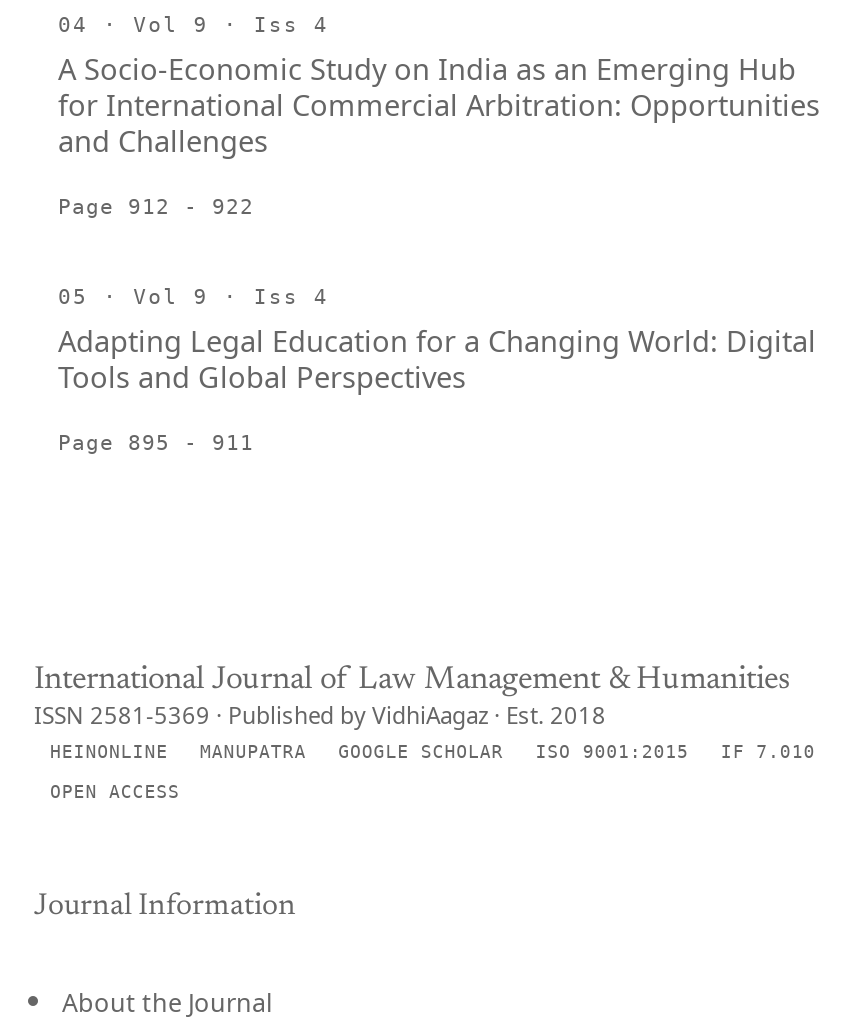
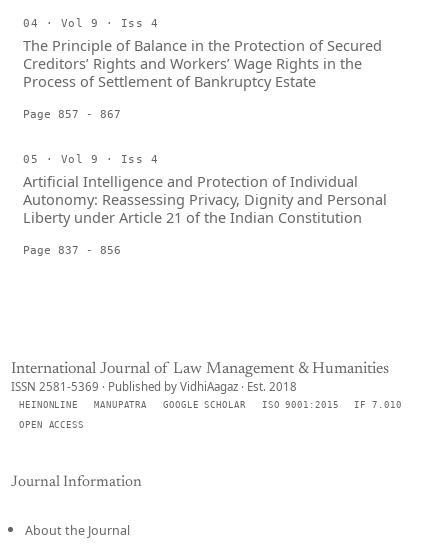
- A Socio-Economic Study on India as an Emerging Hub
- for International Commercial Arbitration: Opportunities
- and Challenges
+ The Principle of Balance in the Protection of Secured
+ Creditors’ Rights and Workers’ Wage Rights in the
+ Process of Settlement of Bankruptcy Estate

- Page 912 - 922
+ Page 857 - 867

- Adapting Legal Education for a Changing World: Digital
- Tools and Global Perspectives
+ Artificial Intelligence and Protection of Individual
+ Autonomy: Reassessing Privacy, Dignity and Personal
+ Liberty under Article 21 of the Indian Constitution

- Page 895 - 911
+ Page 837 - 856
